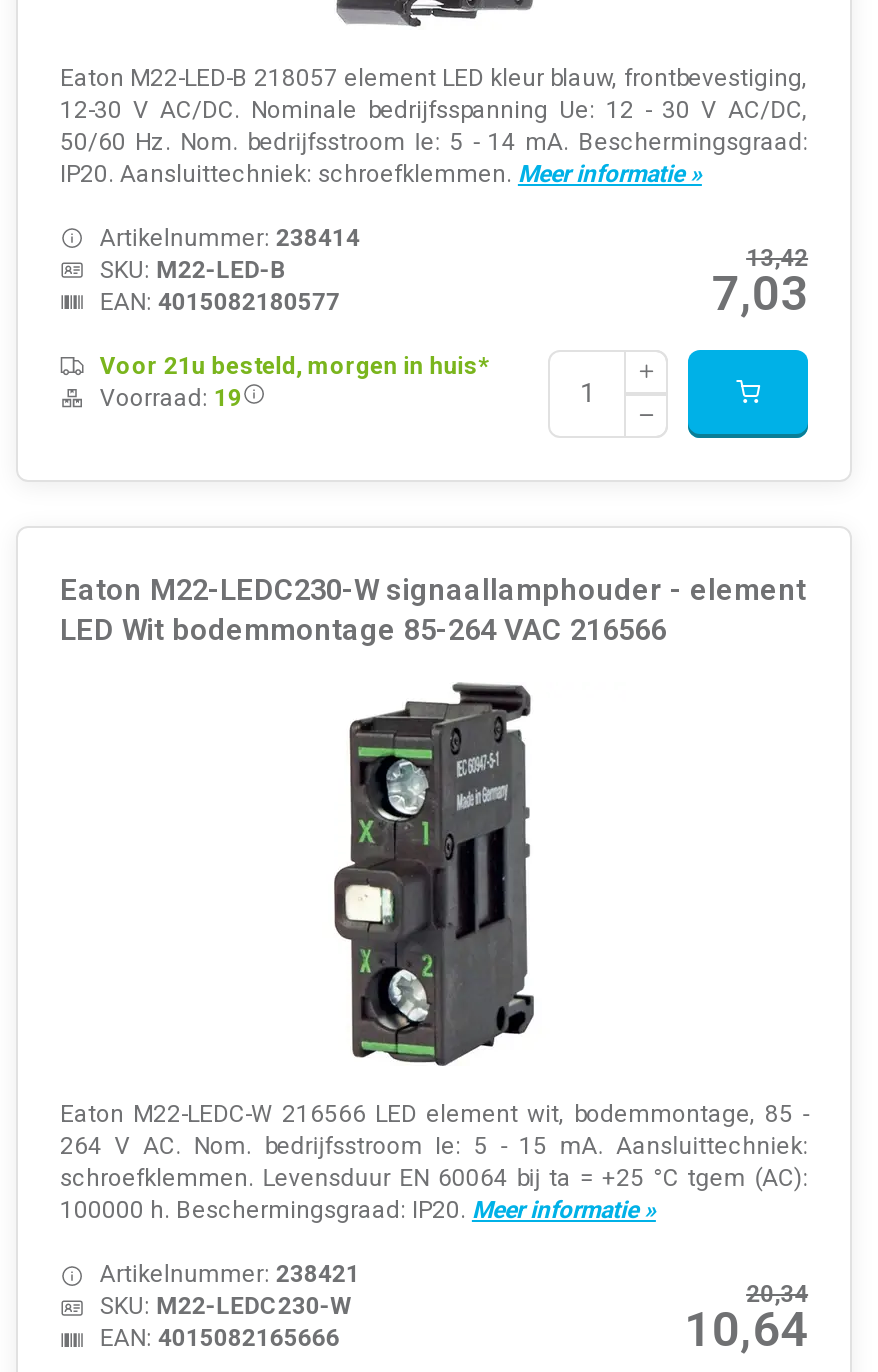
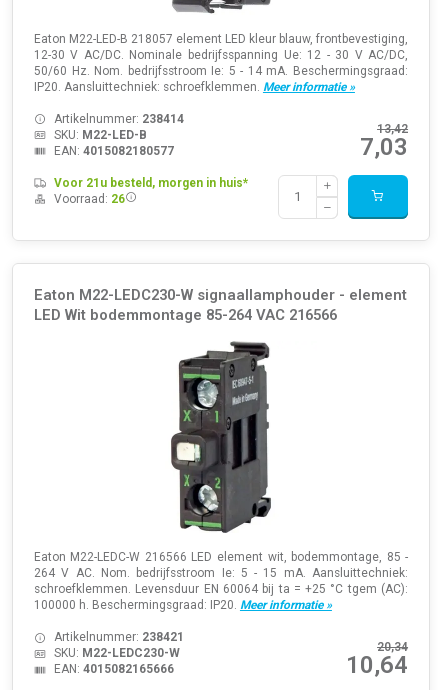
- Voorraad: 19
+ Voorraad: 26
